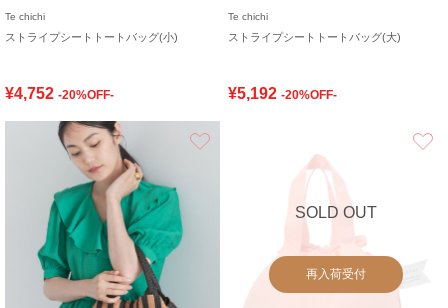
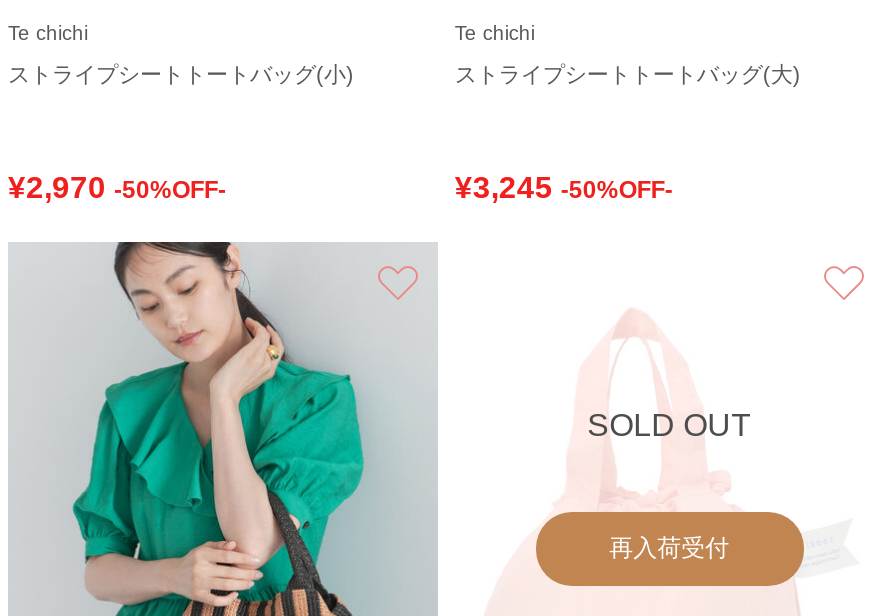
- ¥4,752 -20%OFF-
+ ¥2,970 -50%OFF-

- ¥5,192 -20%OFF-
+ ¥3,245 -50%OFF-
